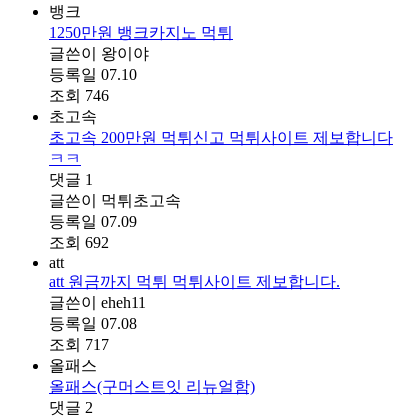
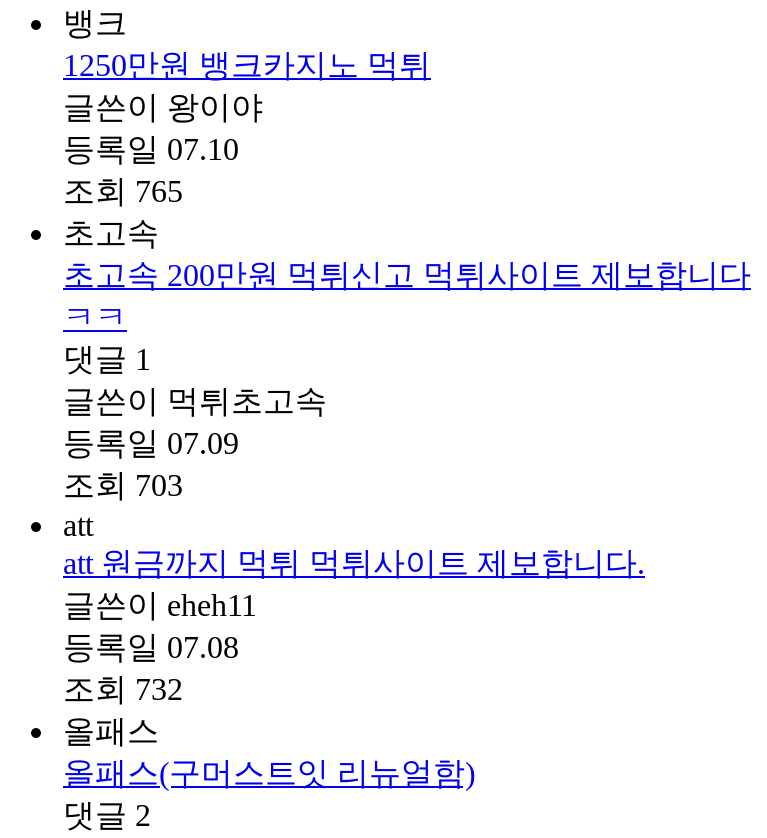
- 조회 746
+ 조회 765

- 조회 692
+ 조회 703

- 조회 717
+ 조회 732
